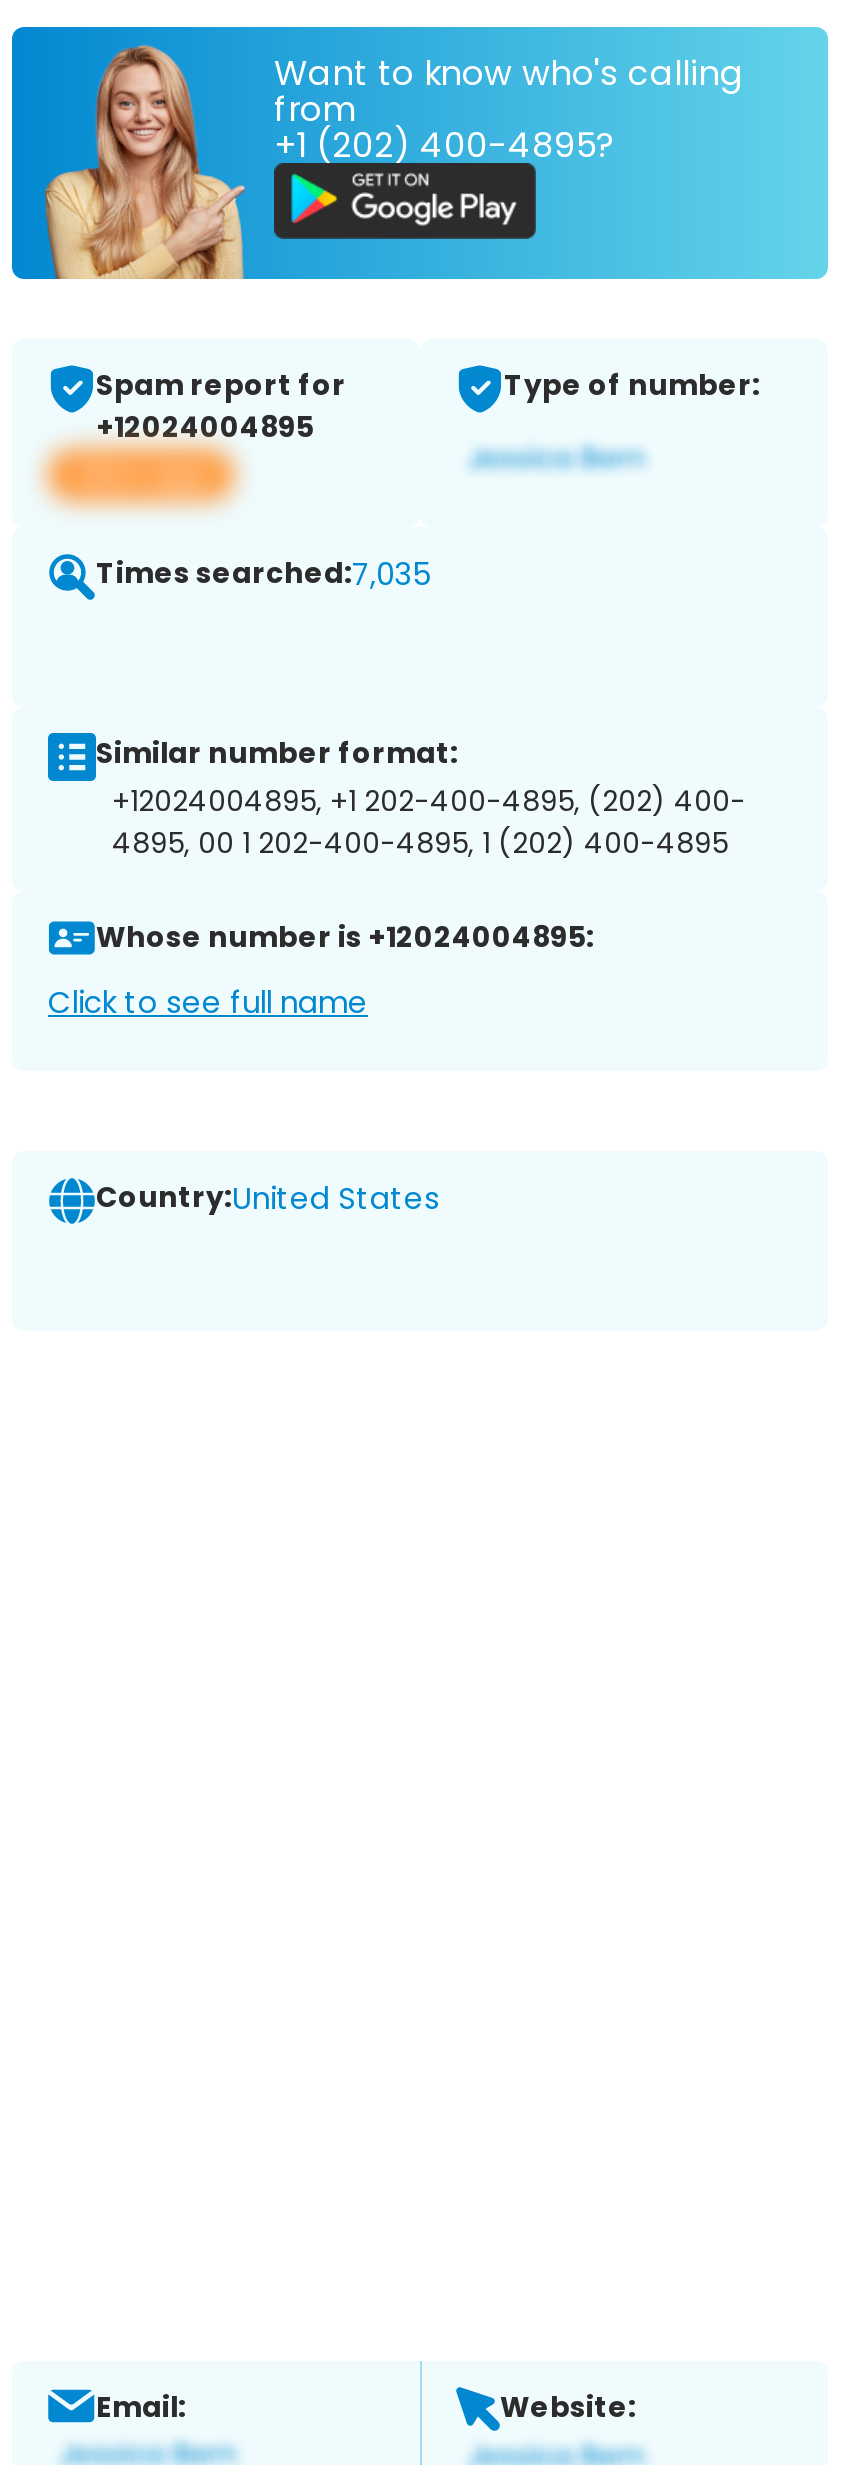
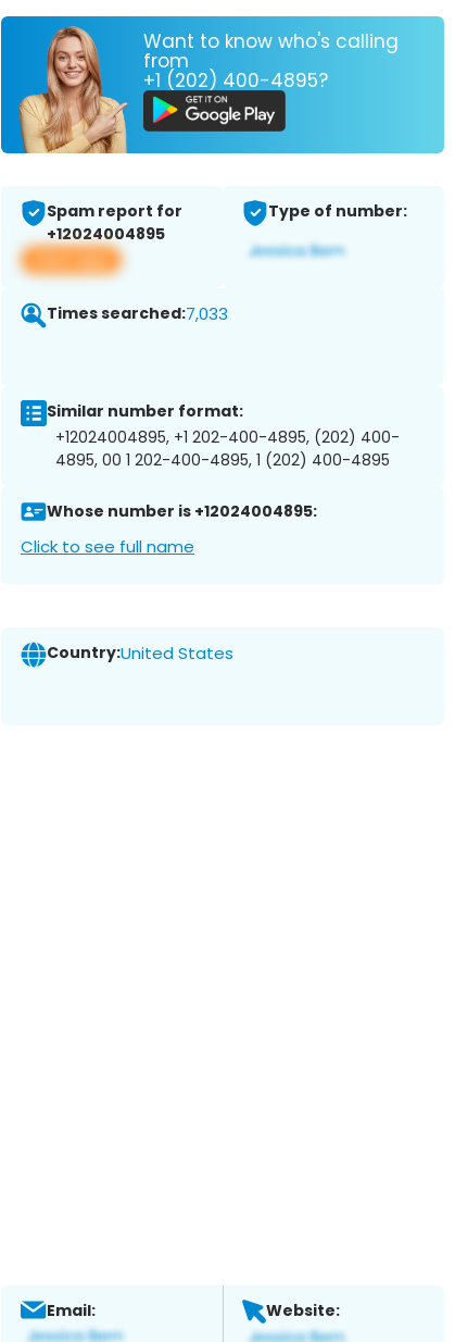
- Times searched:7,035
+ Times searched:7,033
